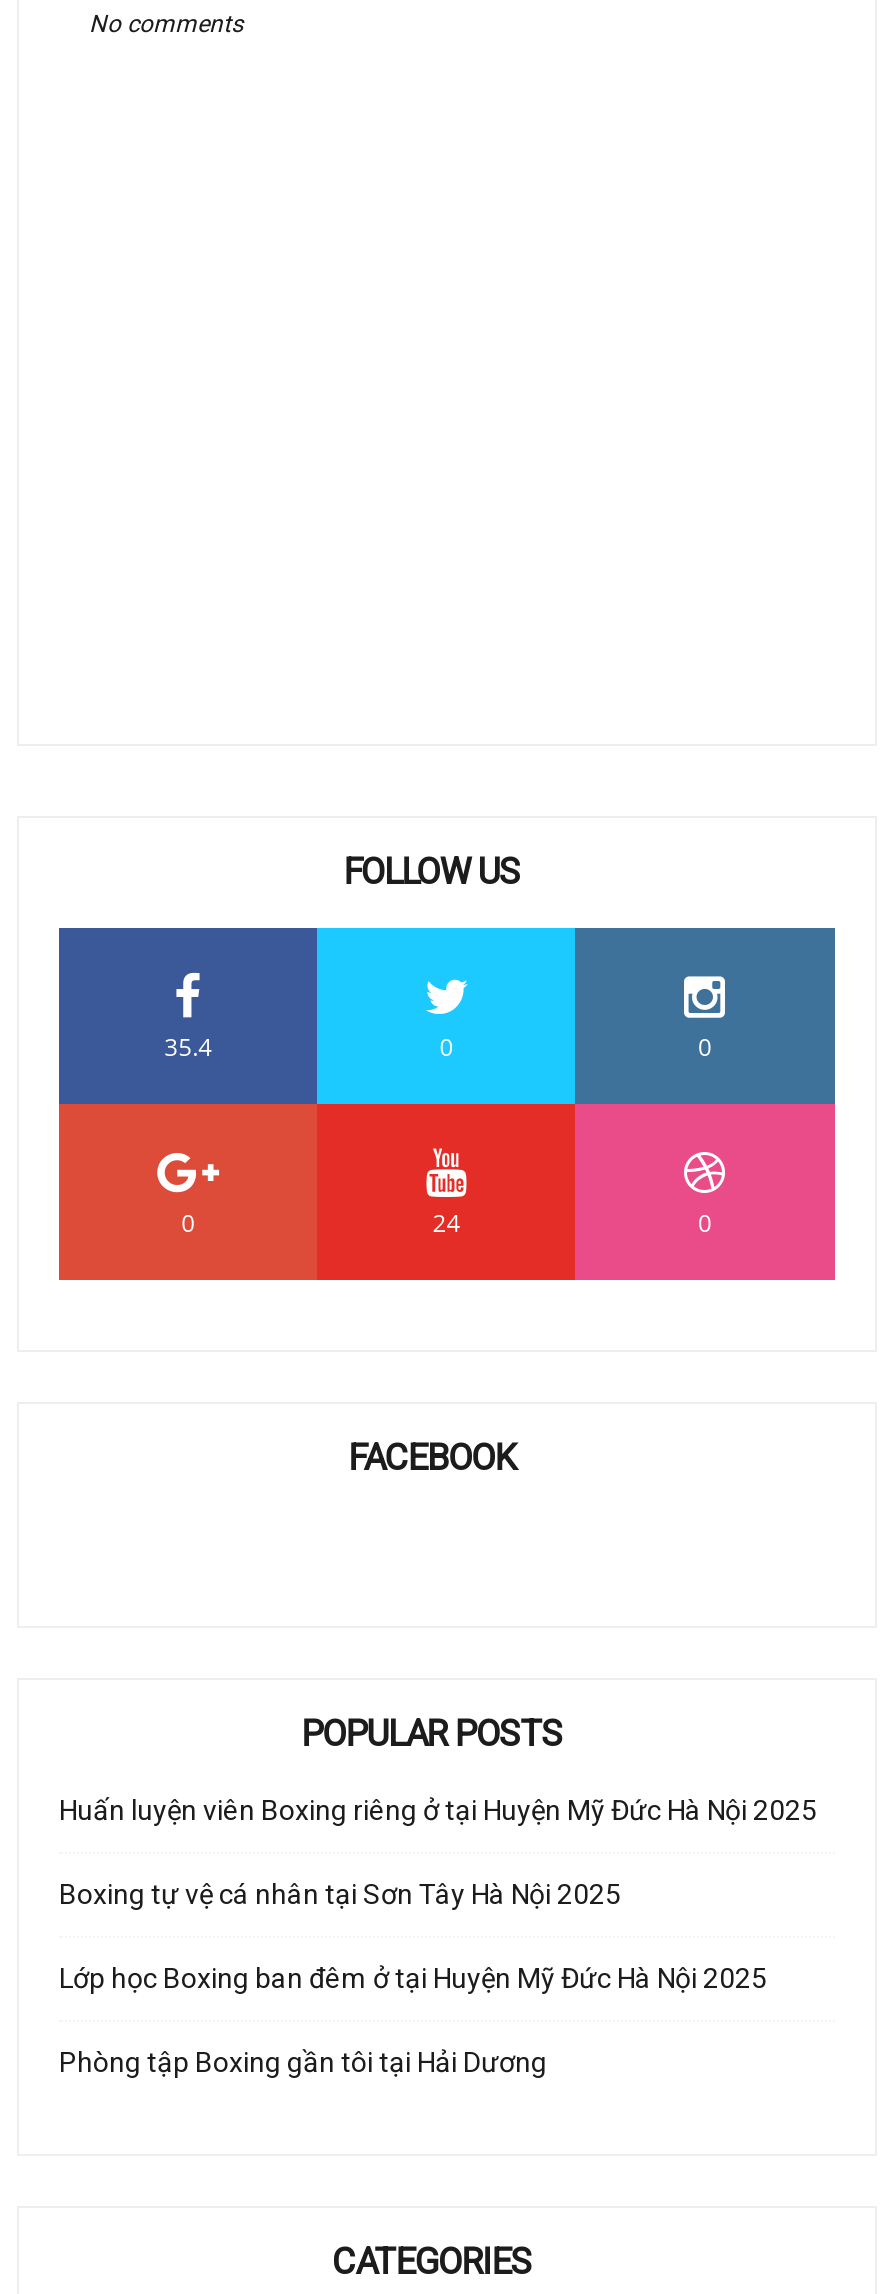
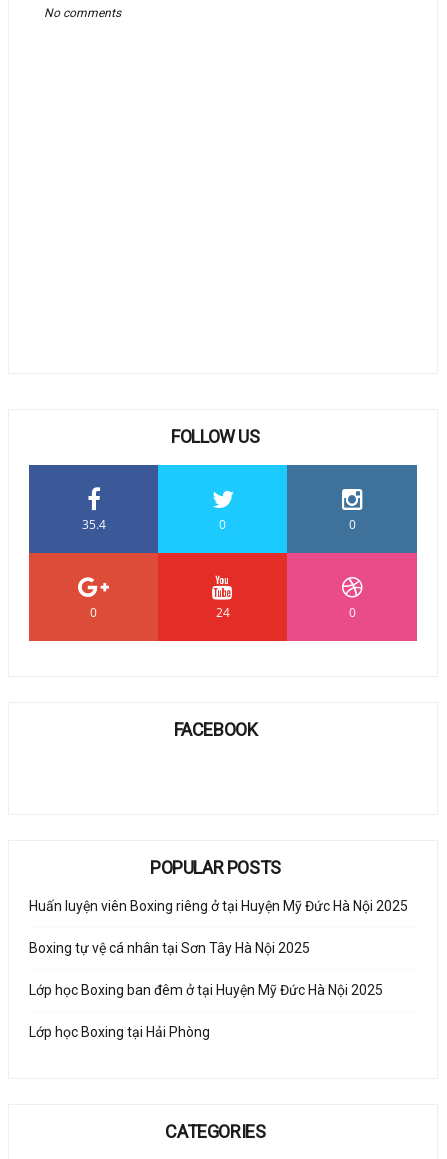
- Phòng tập Boxing gần tôi tại Hải Dương
+ Lớp học Boxing tại Hải Phòng
